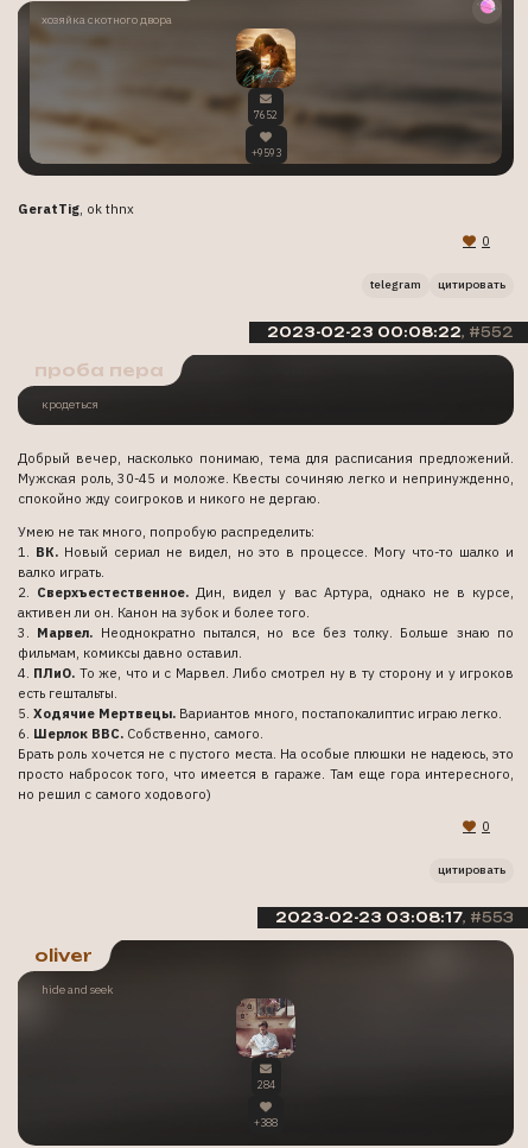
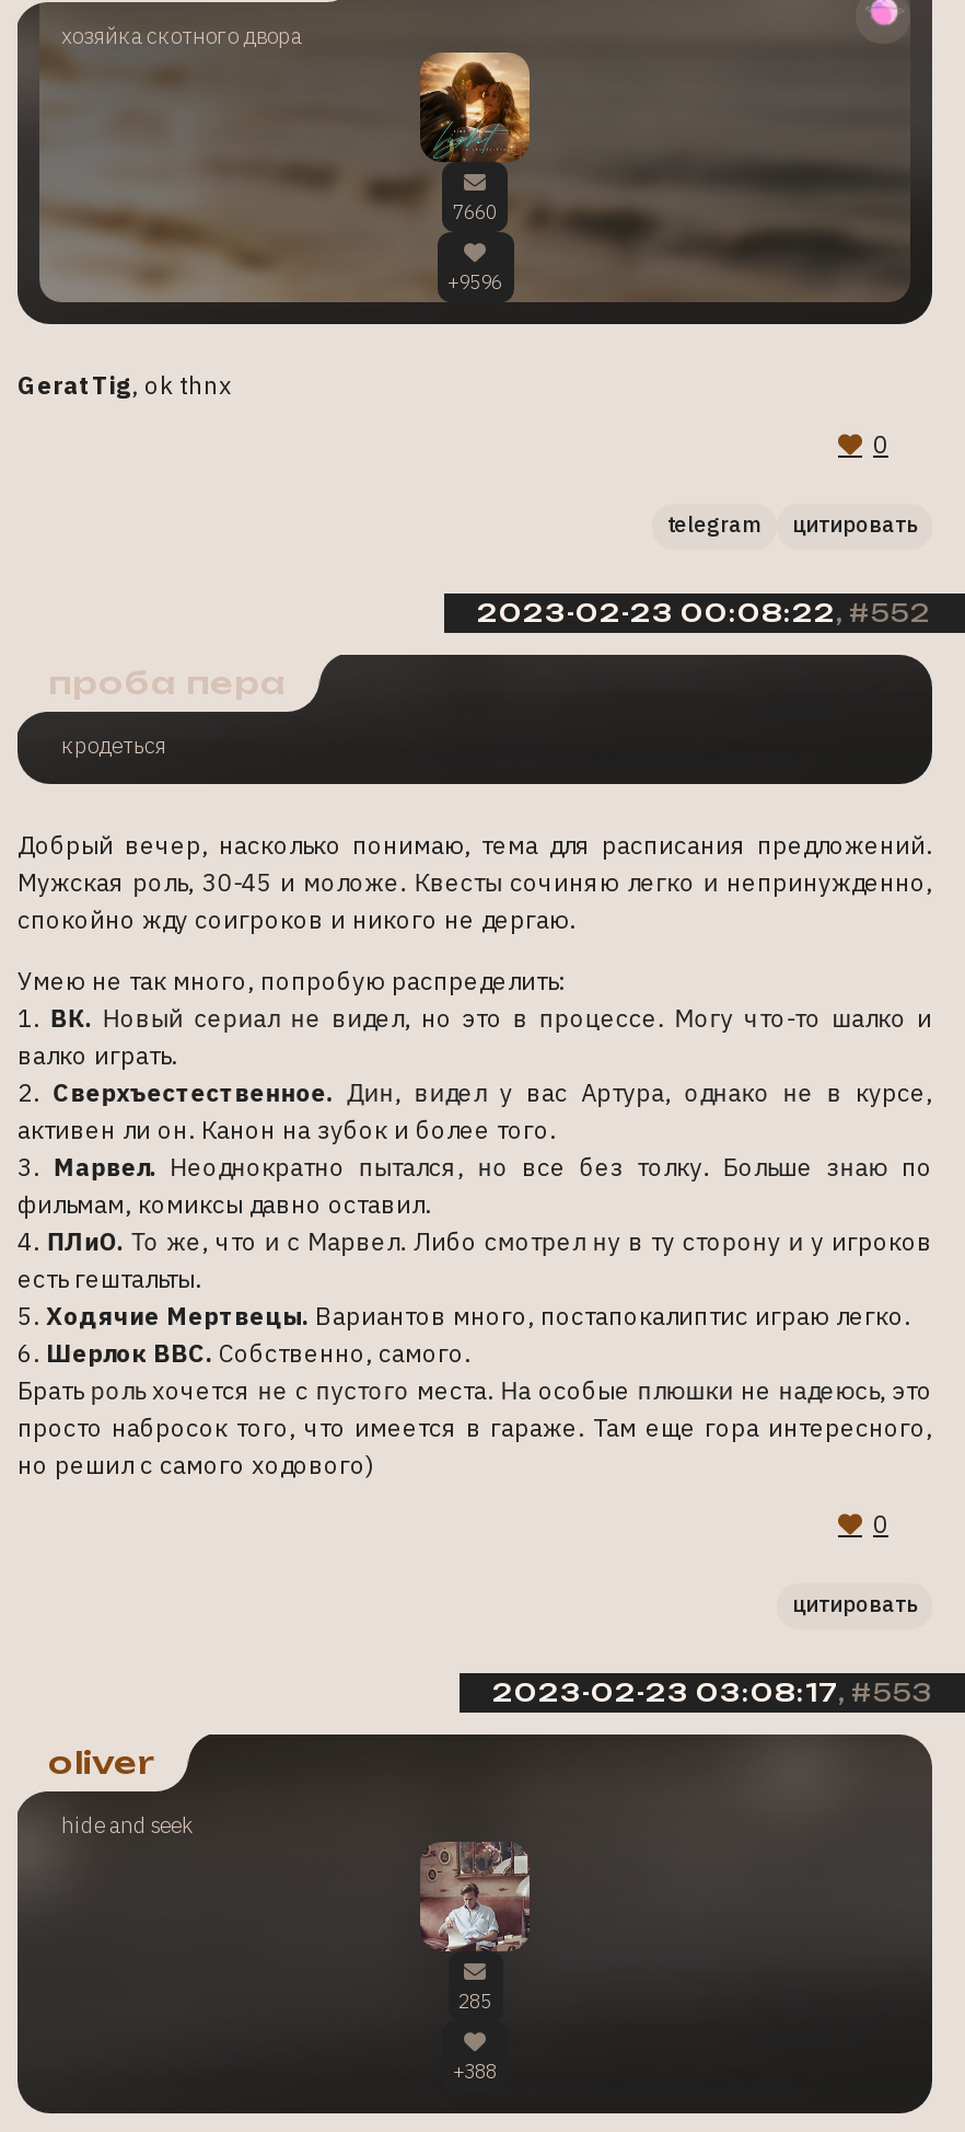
- 7652
+ 7660

- +9593
+ +9596

- 284
+ 285
